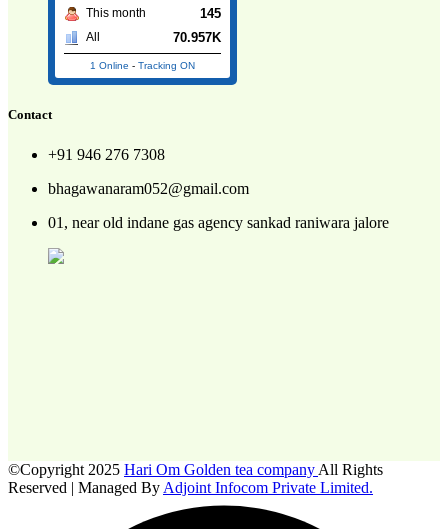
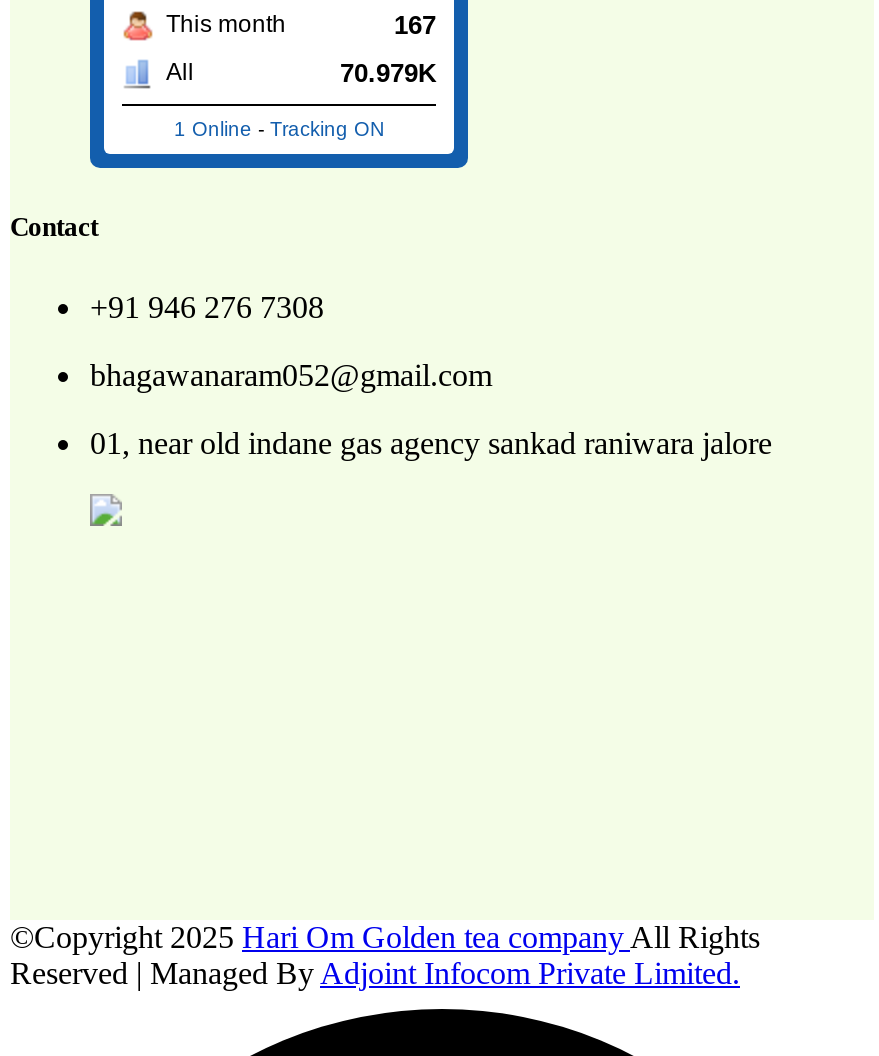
- 145
+ 167

- 70.957K
+ 70.979K
